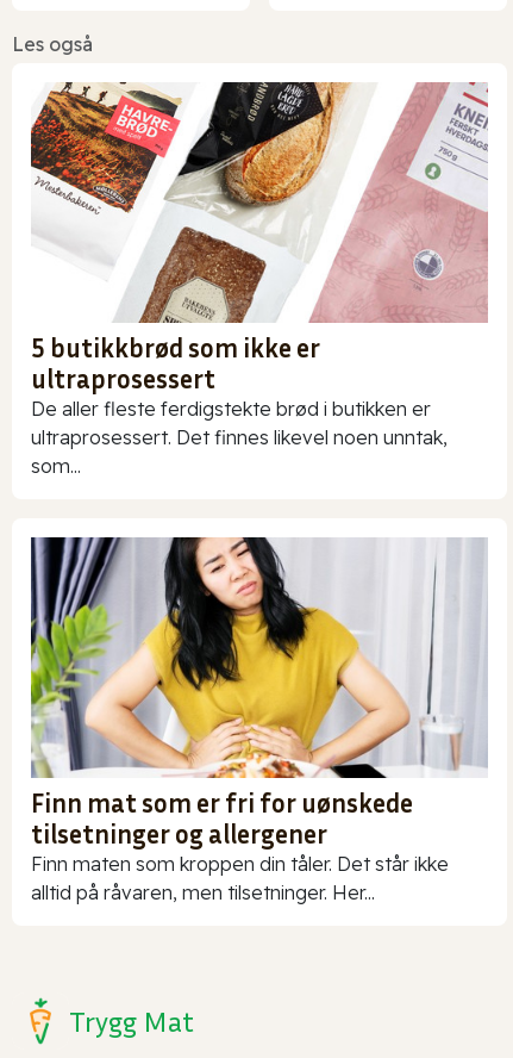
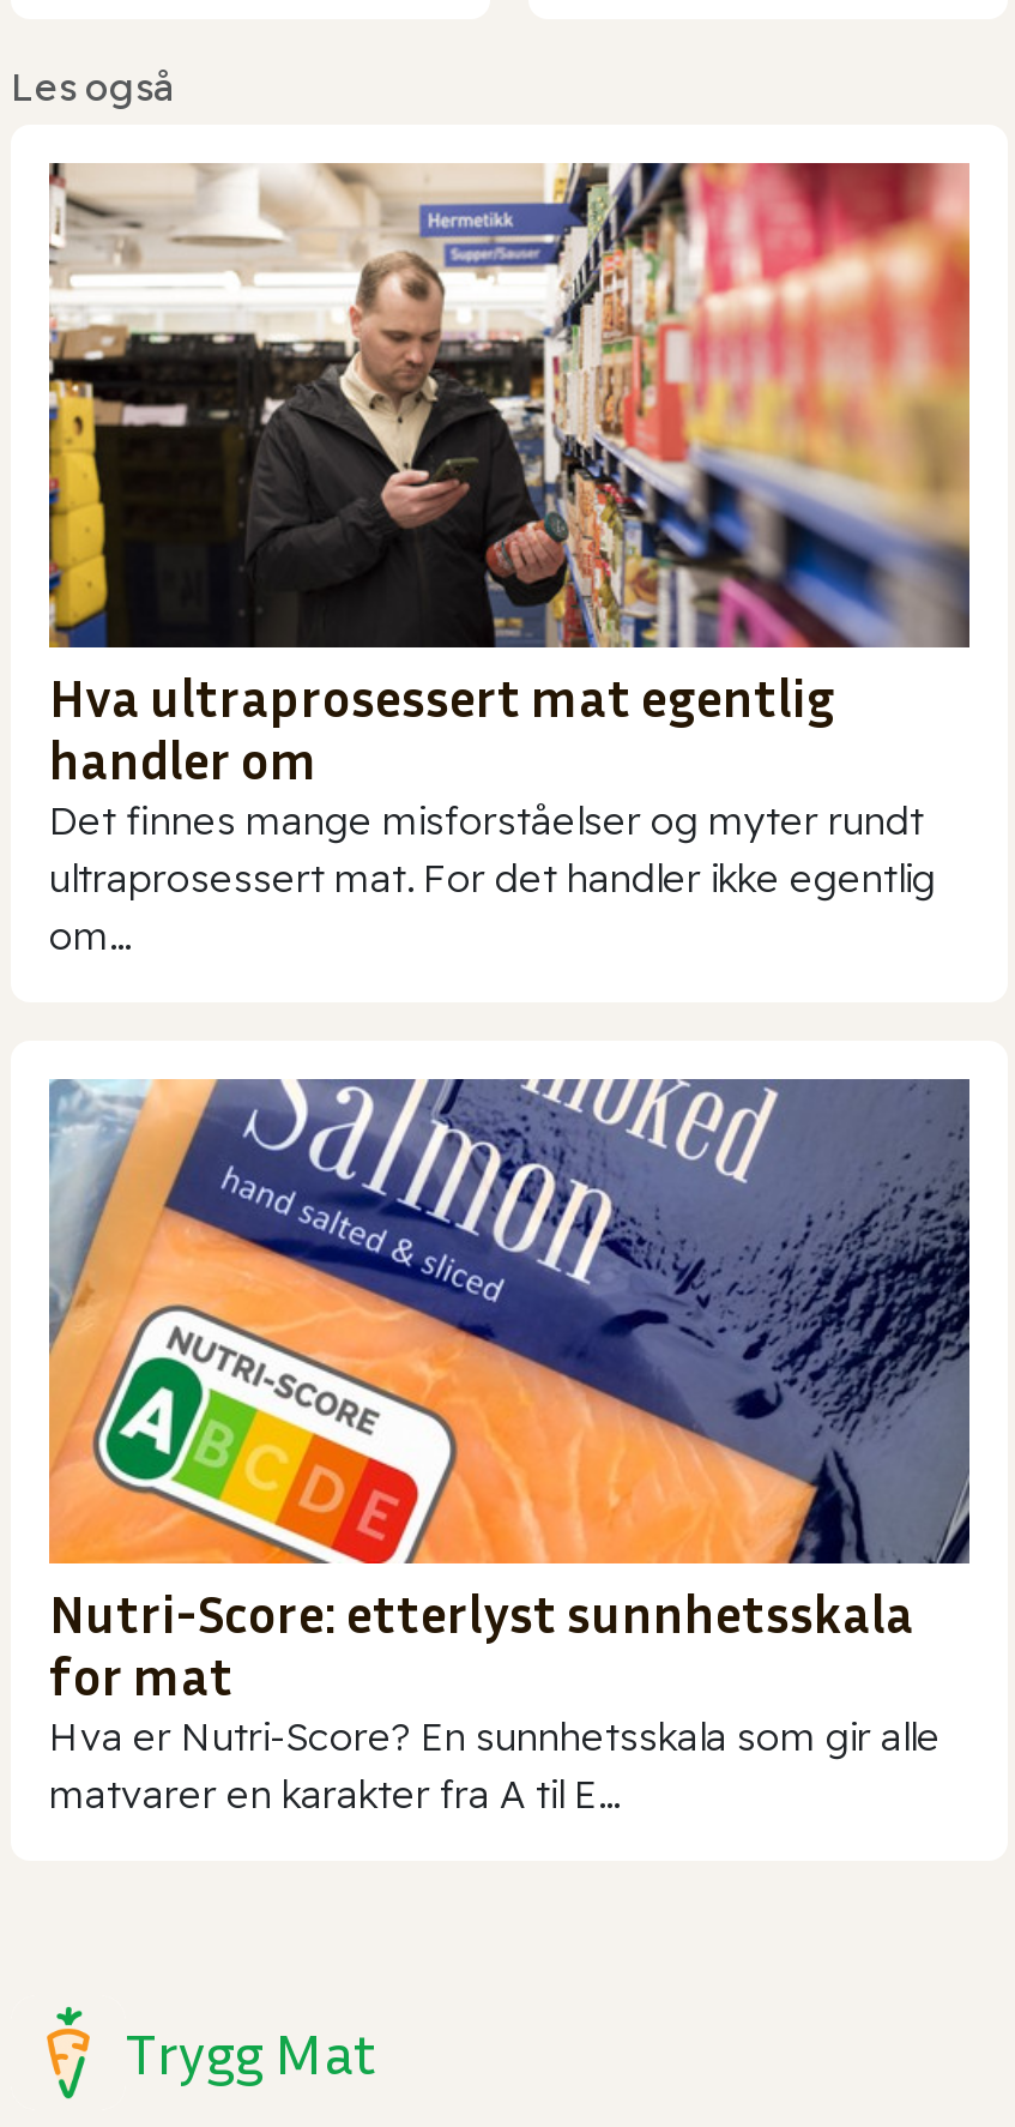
- [image]
- 5 butikkbrød som ikke er
- ultraprosessert
- De aller fleste ferdigstekte brød i butikken er
- ultraprosessert. Det finnes likevel noen unntak,
- som...
+ [image]
+ Hva ultraprosessert mat egentlig
+ handler om
+ Det finnes mange misforståelser og myter rundt
+ ultraprosessert mat. For det handler ikke egentlig
+ om...

- [image]
- Finn mat som er fri for uønskede
- tilsetninger og allergener
- Finn maten som kroppen din tåler. Det står ikke
- alltid på råvaren, men tilsetninger. Her...
+ [image]
+ Nutri-Score: etterlyst sunnhetsskala
+ for mat
+ Hva er Nutri-Score? En sunnhetsskala som gir alle
+ matvarer en karakter fra A til E...
